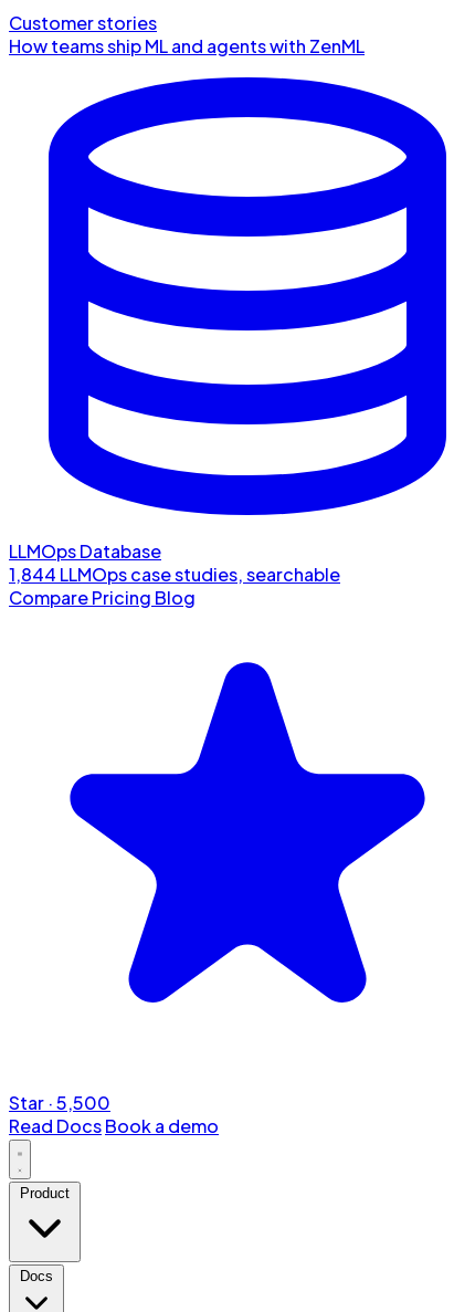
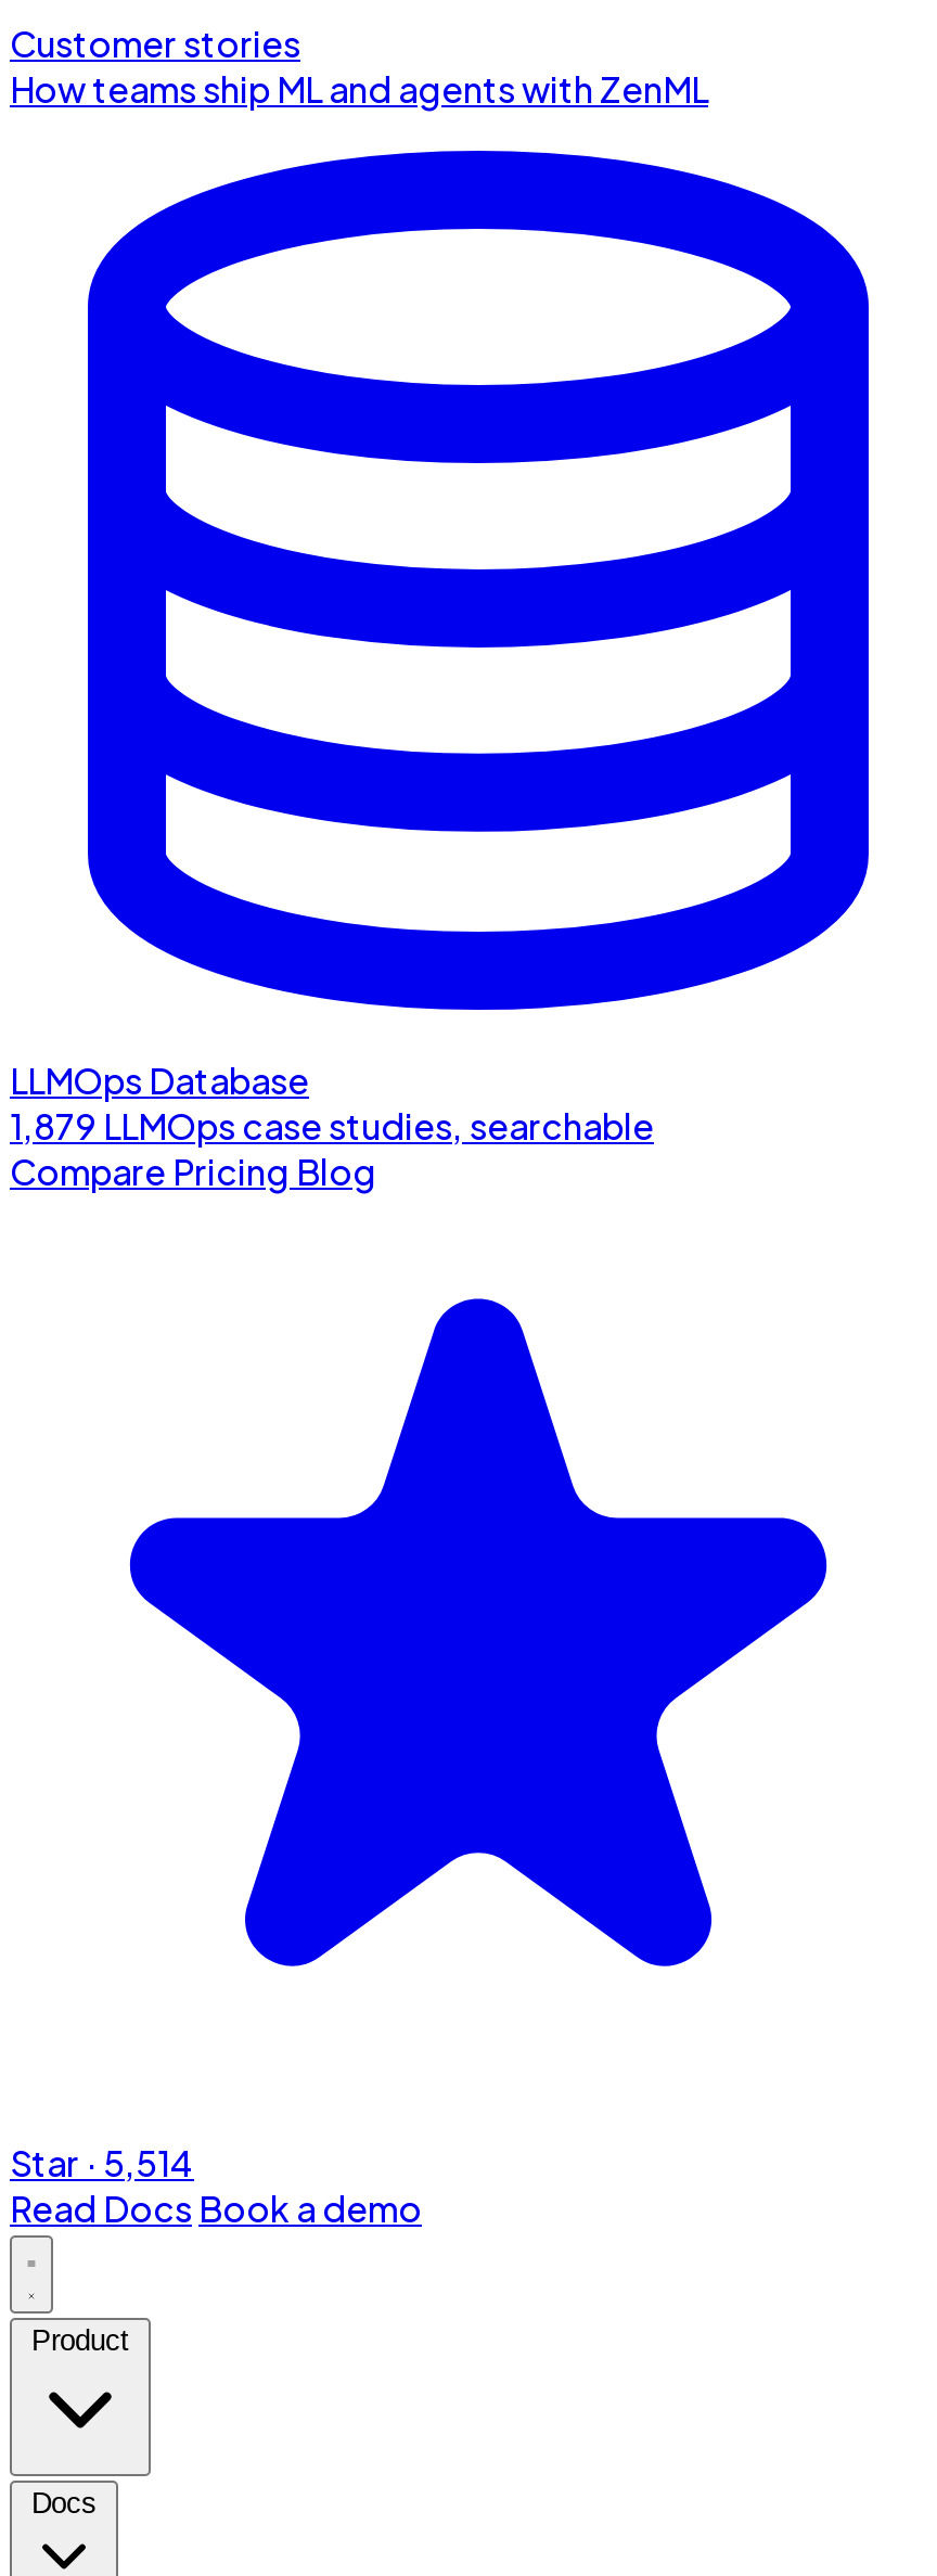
- 1,844 LLMOps case studies, searchable
+ 1,879 LLMOps case studies, searchable

- Star · 5,500
+ Star · 5,514
